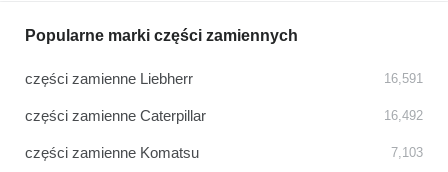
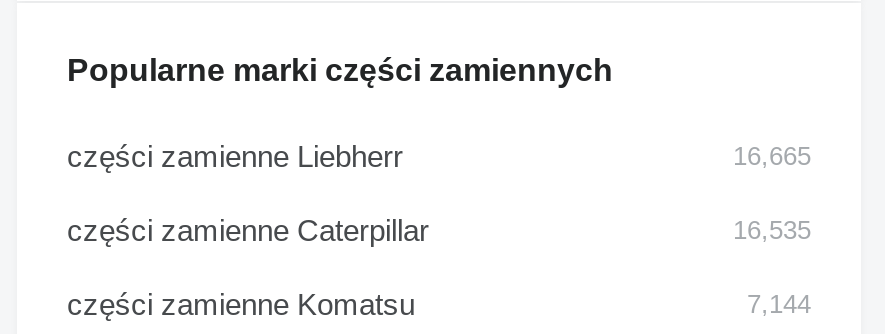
- 16,591
+ 16,665

- 16,492
+ 16,535

- 7,103
+ 7,144
